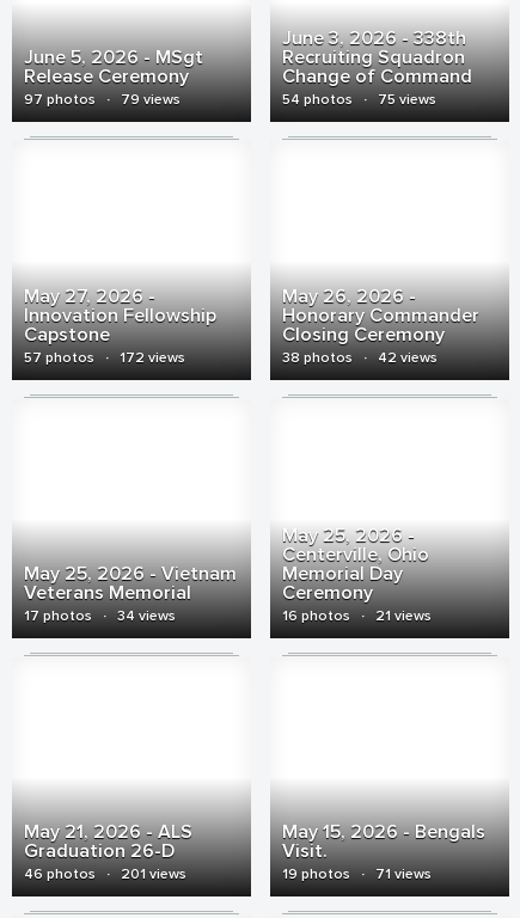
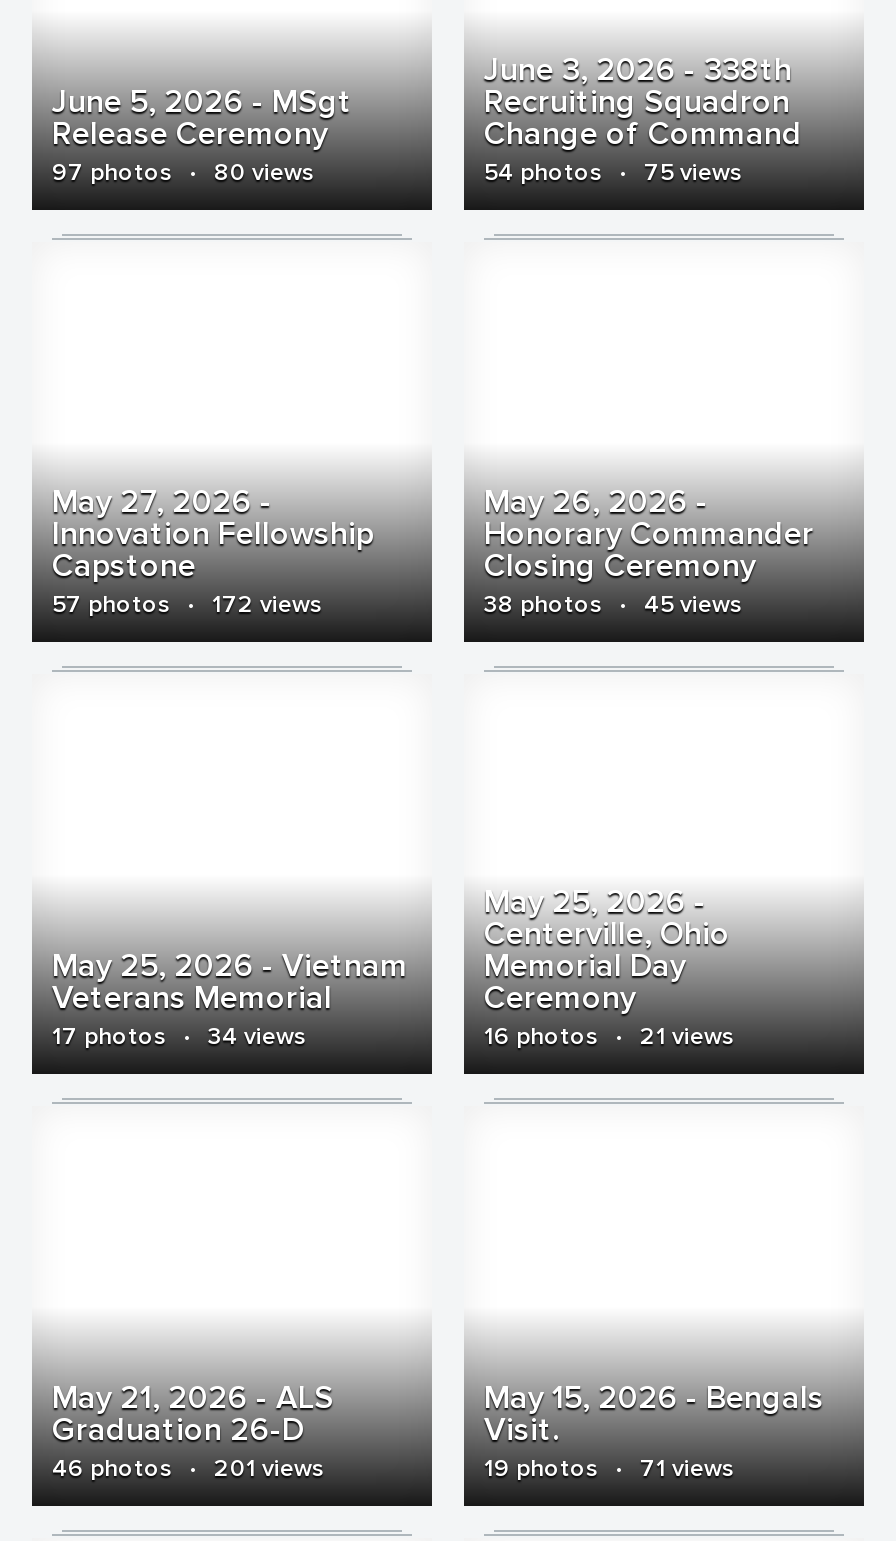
- 97 photos · 79 views
+ 97 photos · 80 views

- 38 photos · 42 views
+ 38 photos · 45 views
